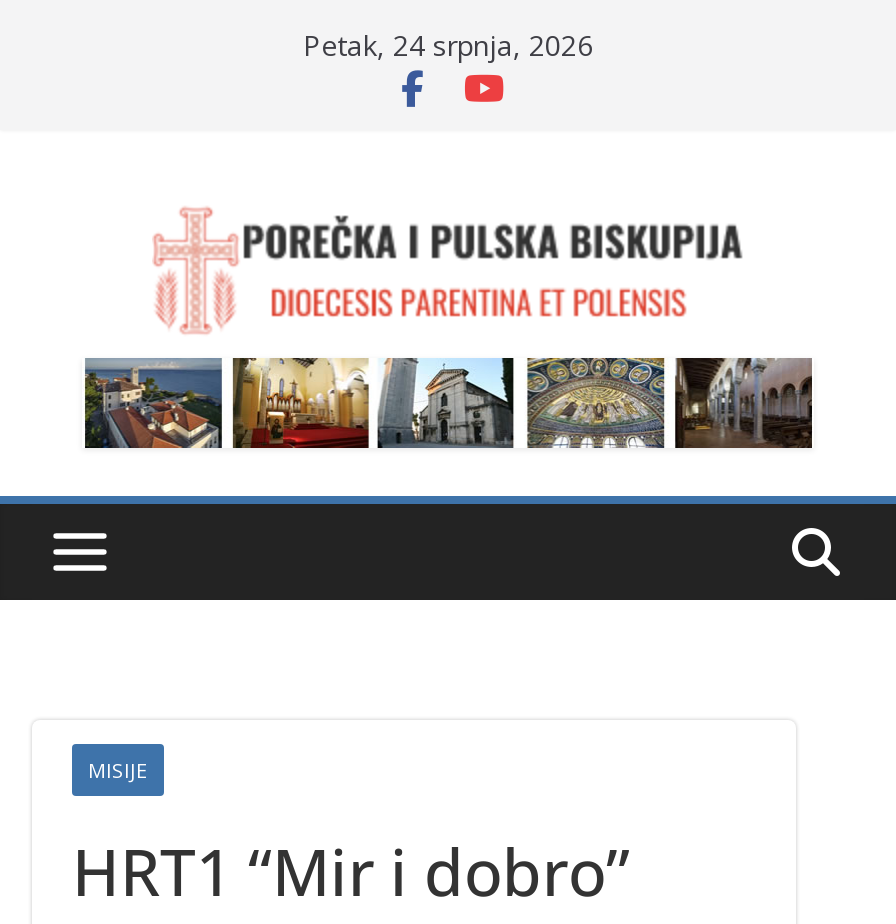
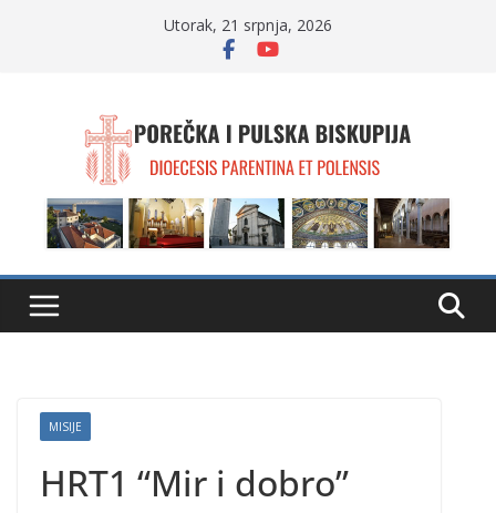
- Petak, 24 srpnja, 2026
+ Utorak, 21 srpnja, 2026
